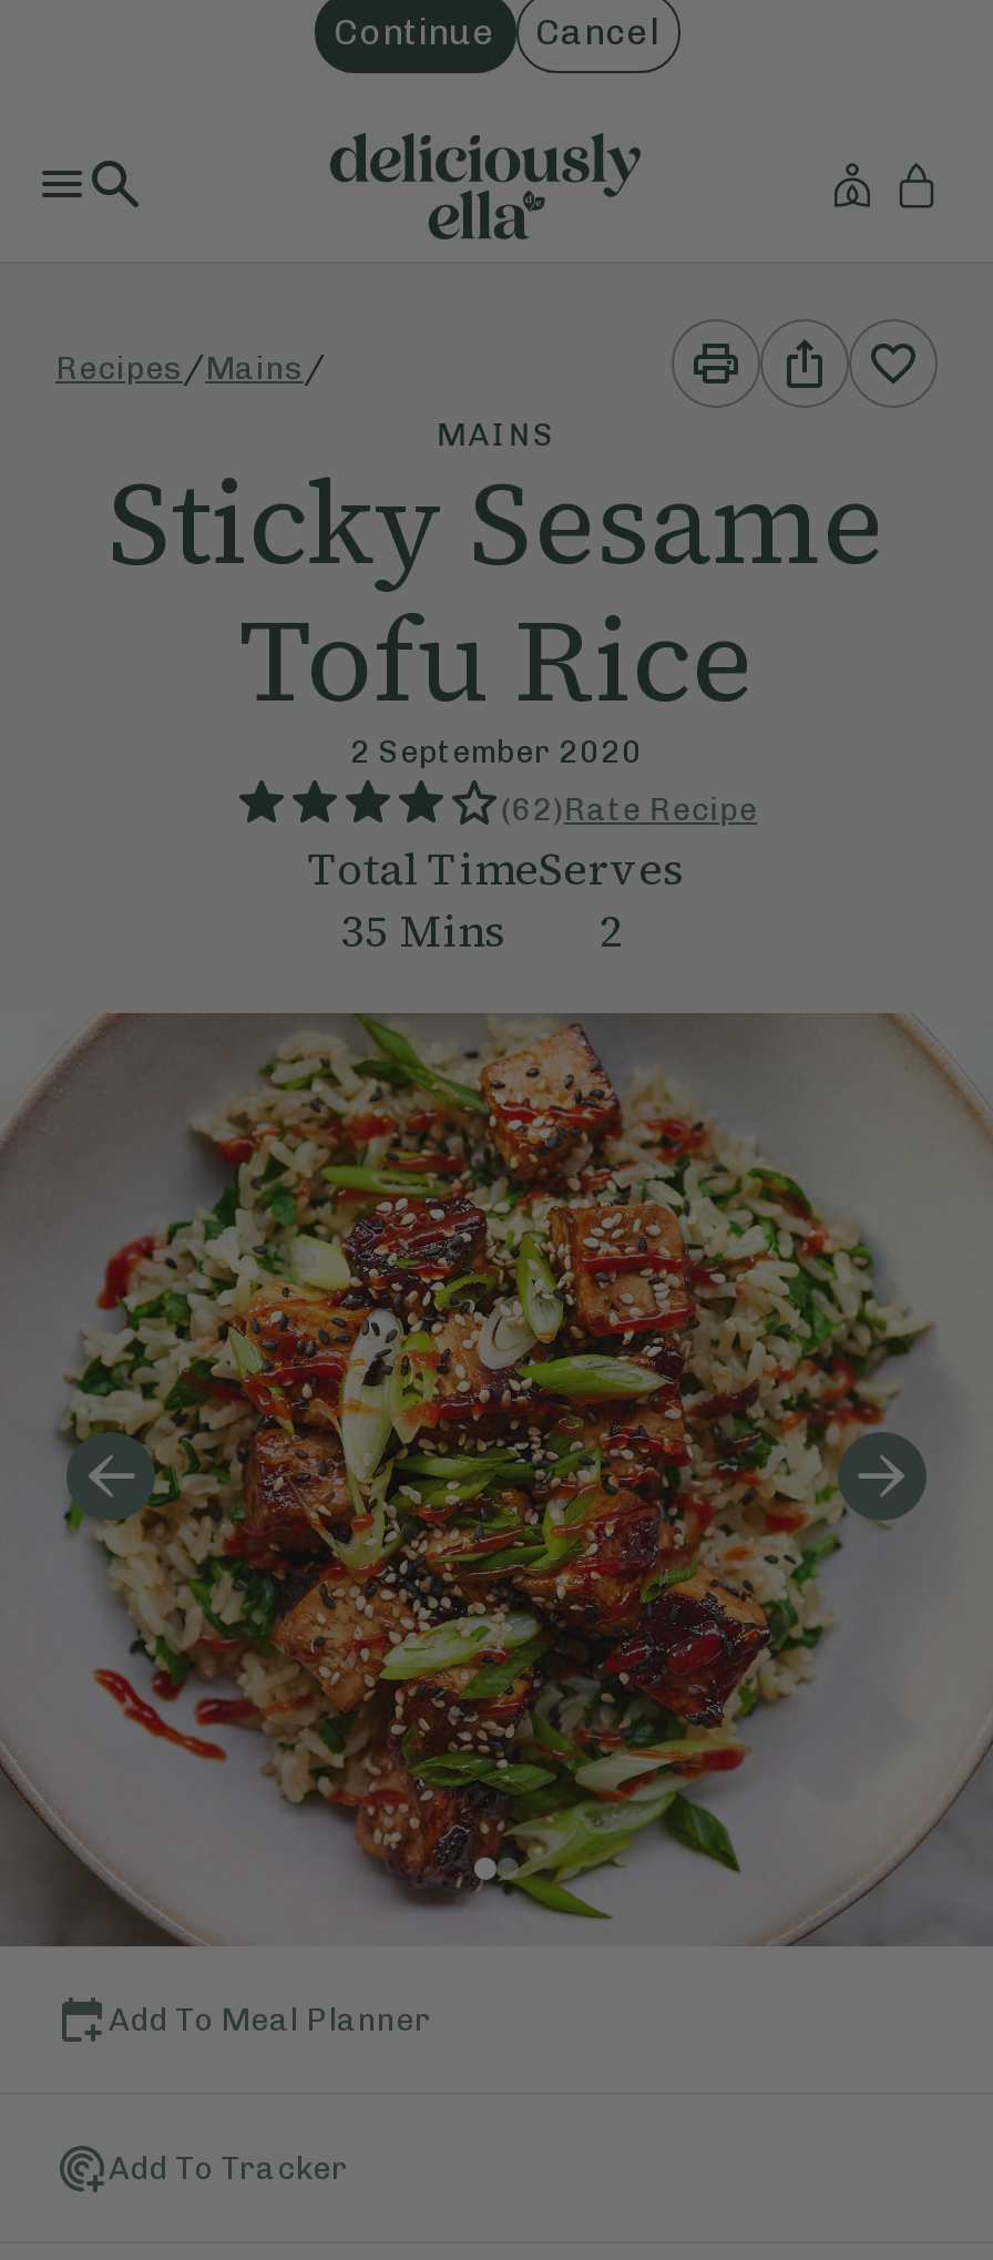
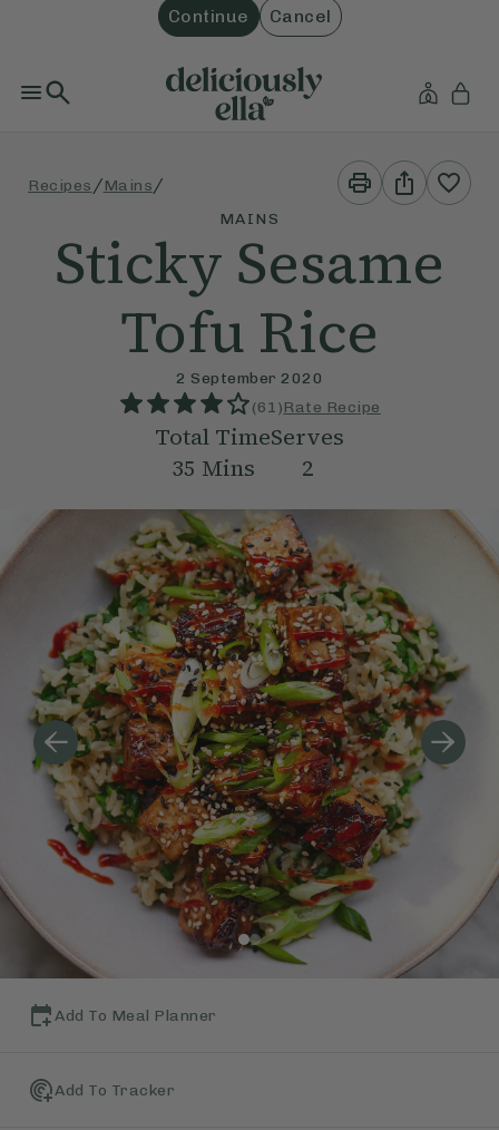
- (62)Rate Recipe
+ (61)Rate Recipe
